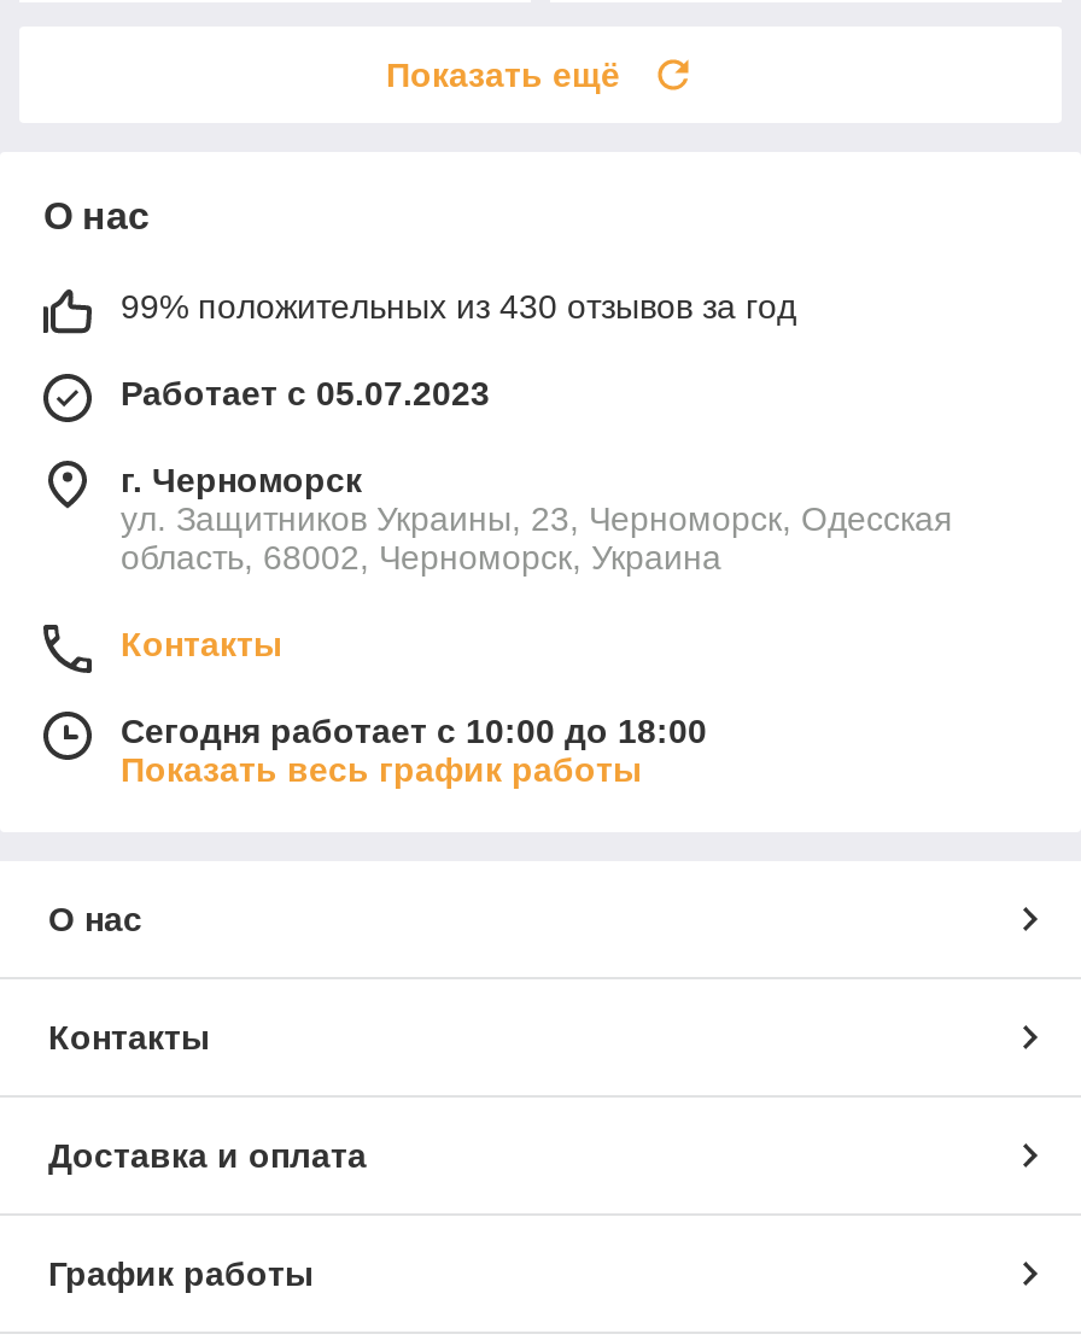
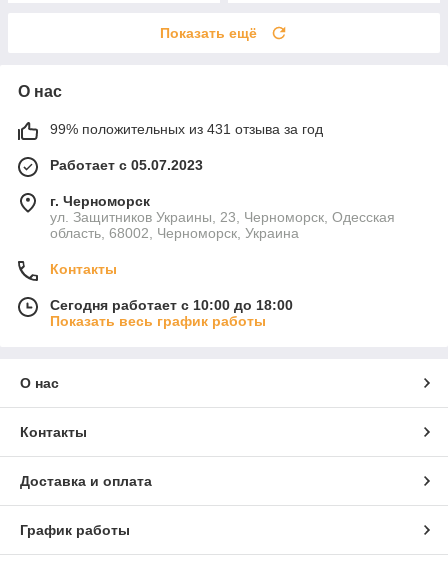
- 99% положительных из 430 отзывов за год
+ 99% положительных из 431 отзыва за год
